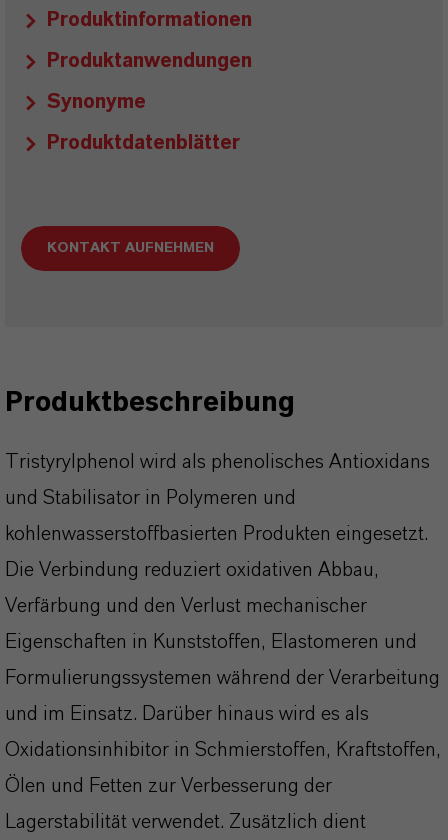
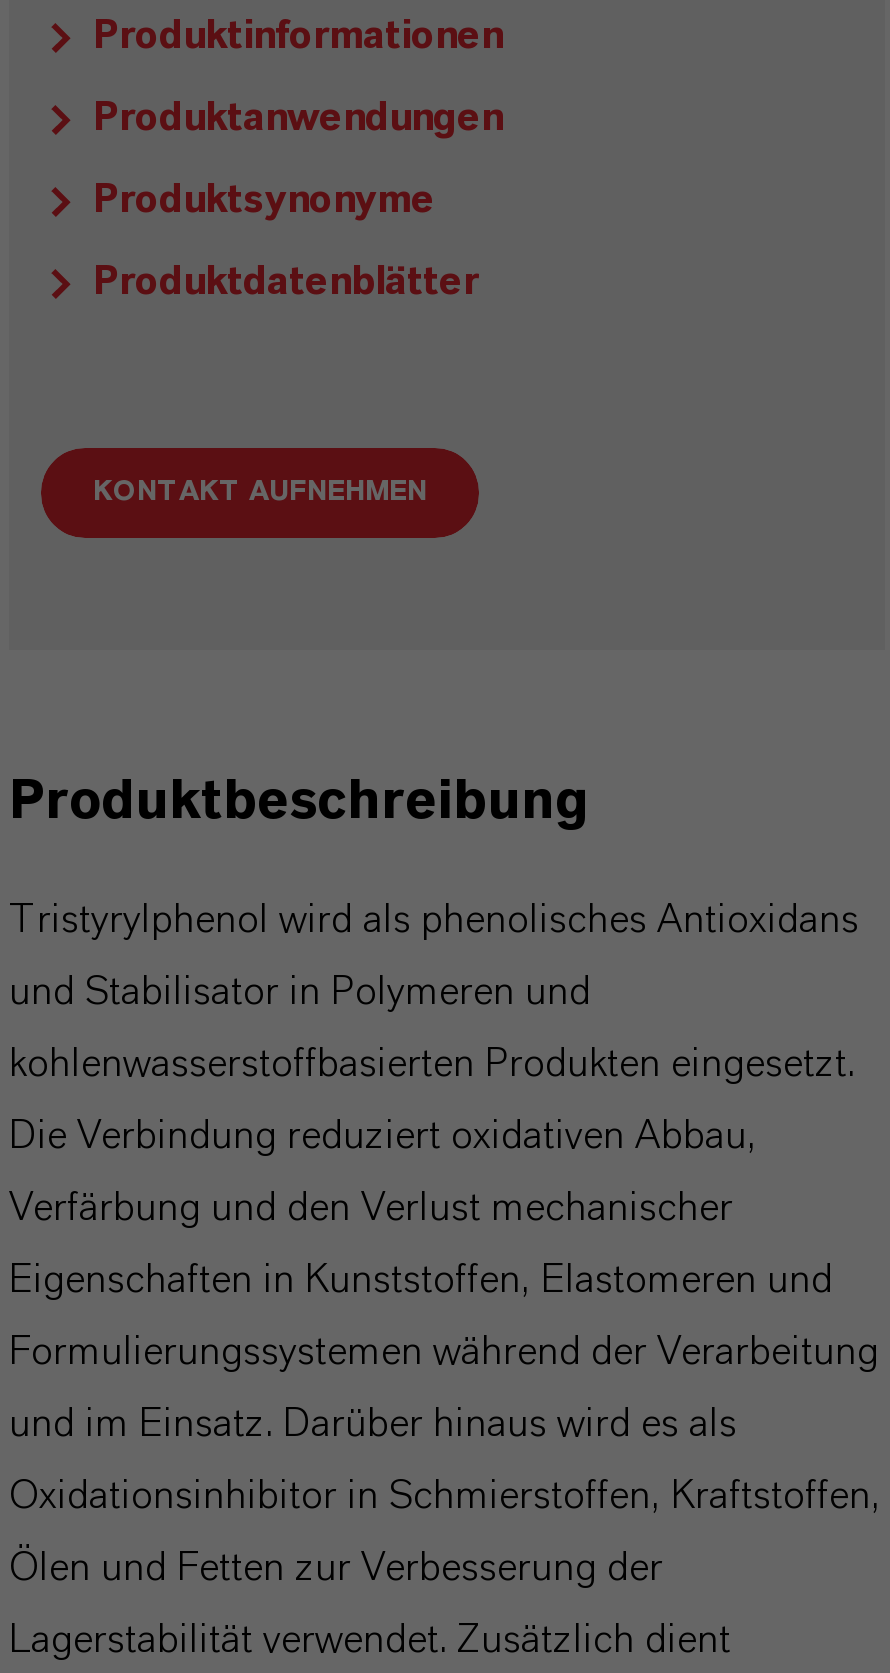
- Synonyme
+ Produktsynonyme
